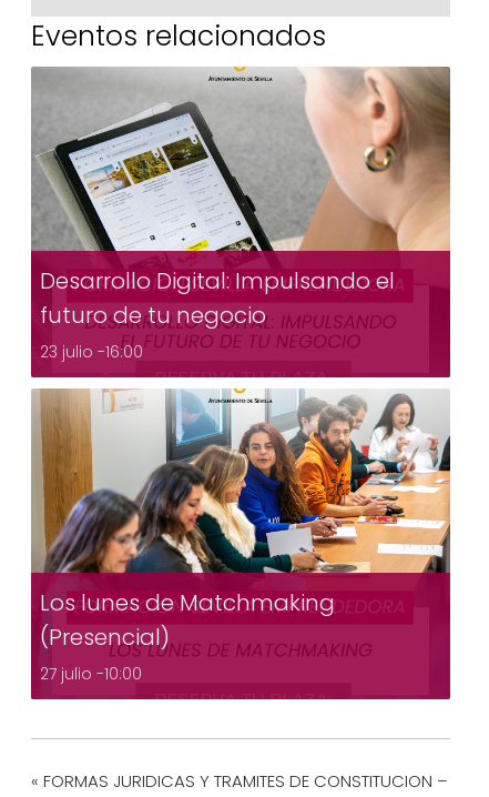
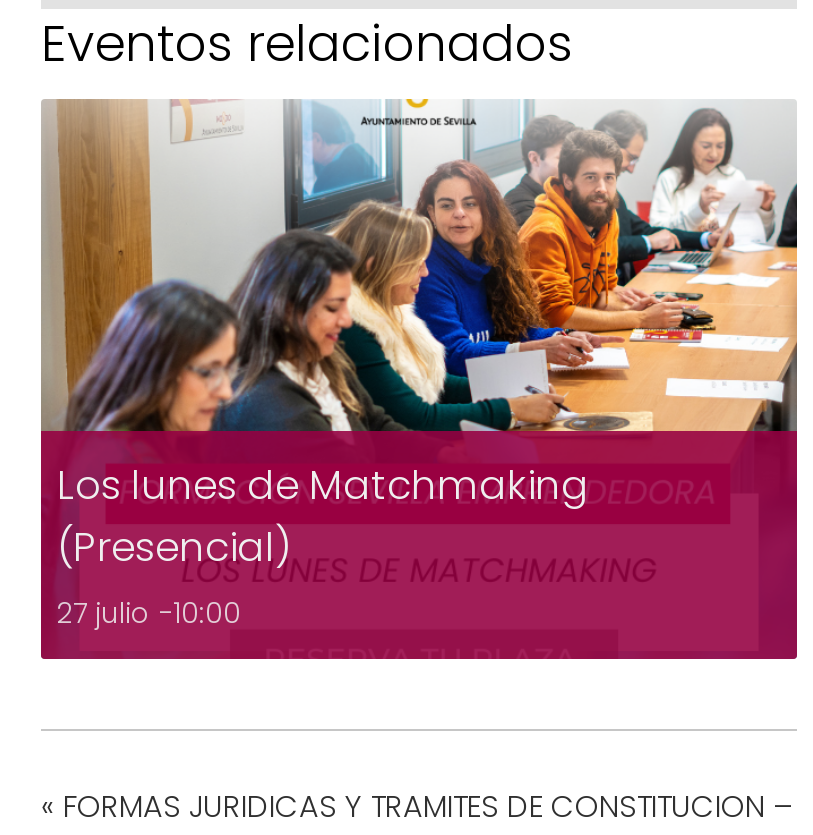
- [image]
- Desarrollo Digital: Impulsando el
- futuro de tu negocio
- 23 julio -16:00
